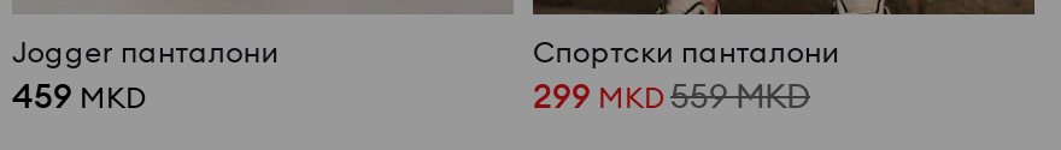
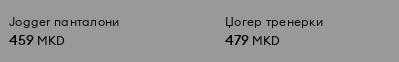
- Спортски панталони
- 299 MKD 559 MKD
+ Џогер тренерки
+ 479 MKD
